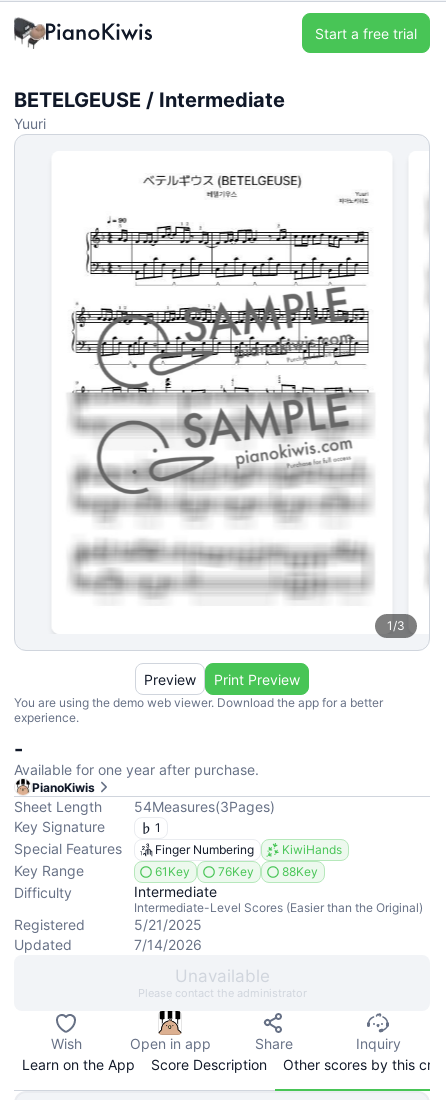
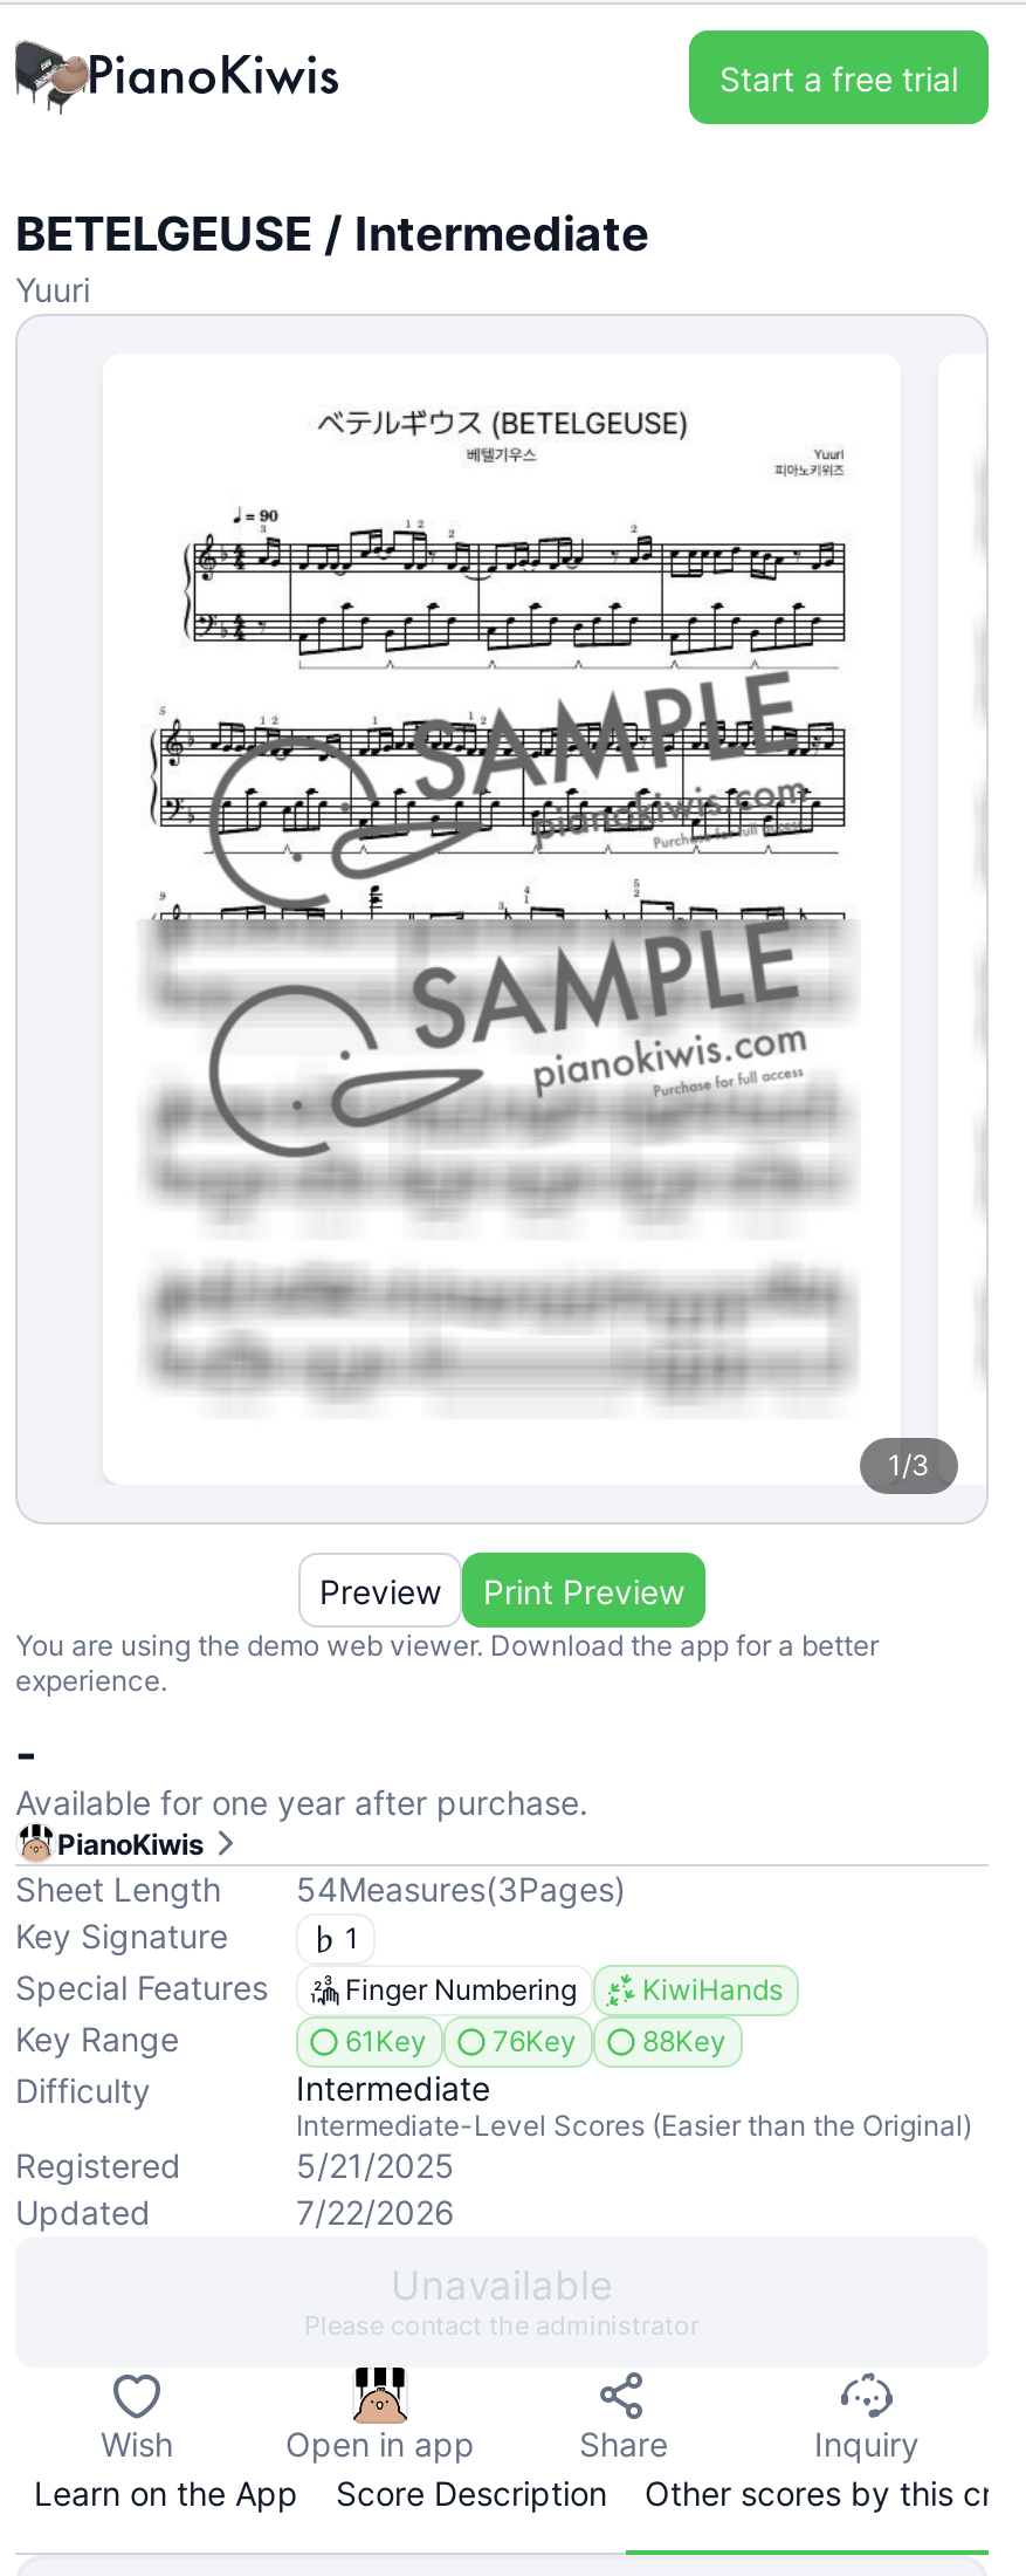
- 7/14/2026
+ 7/22/2026
